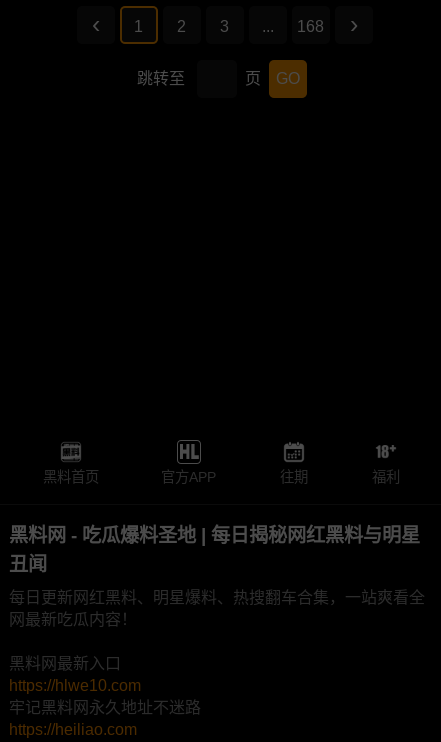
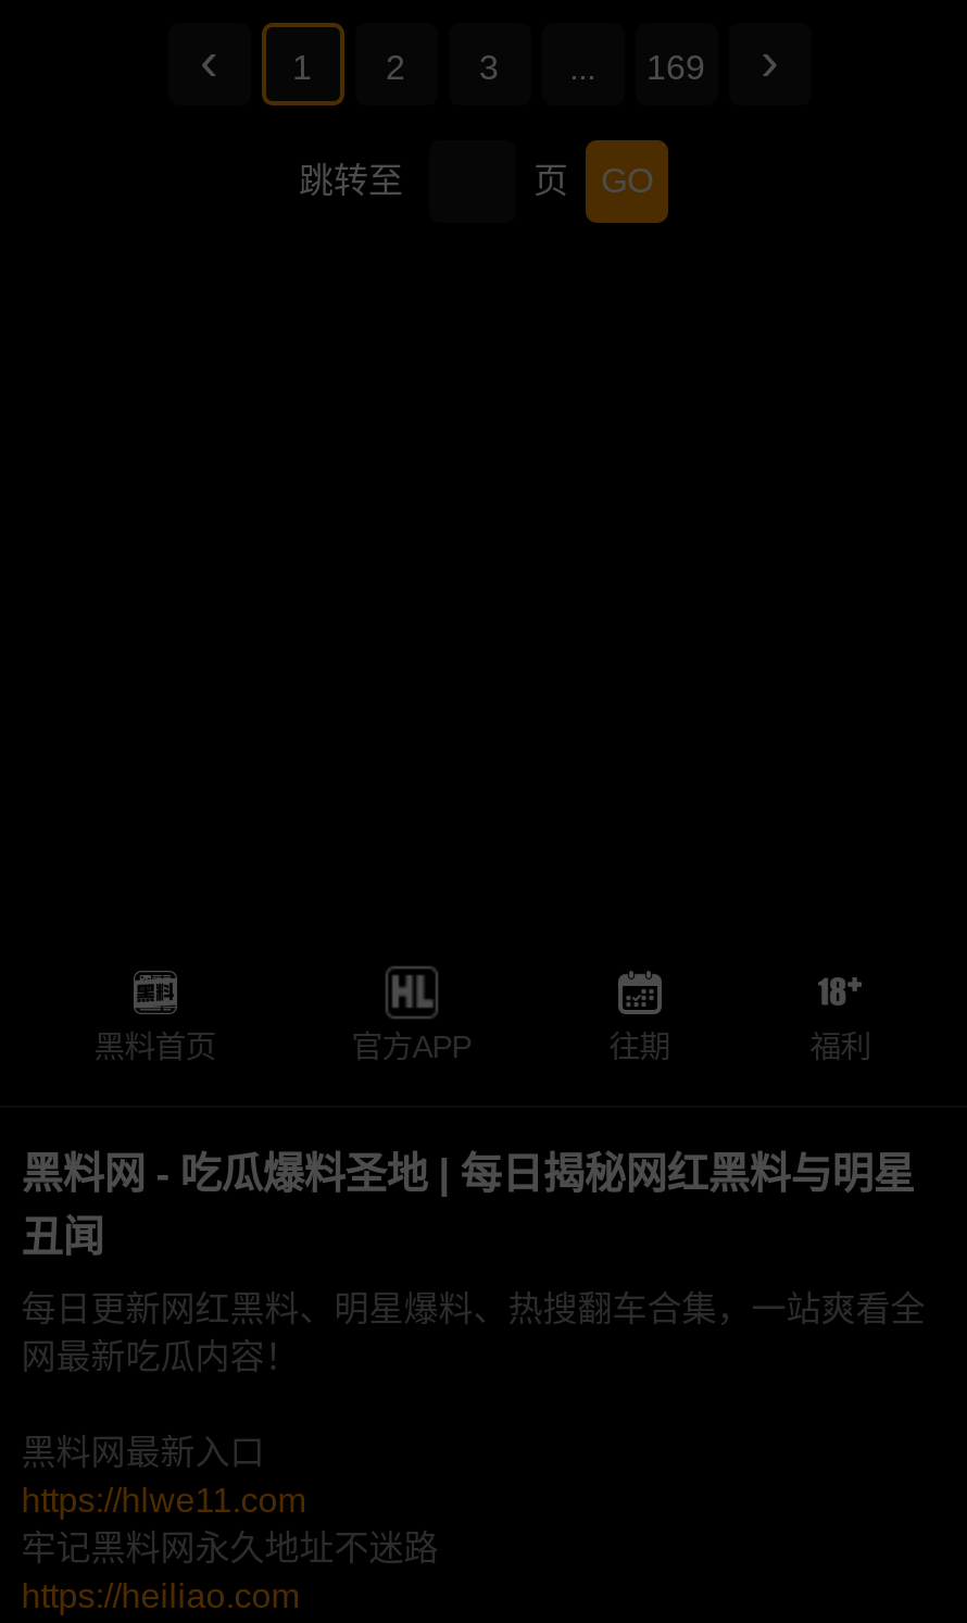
- 168
+ 169

- https://hlwe10.com
+ https://hlwe11.com
